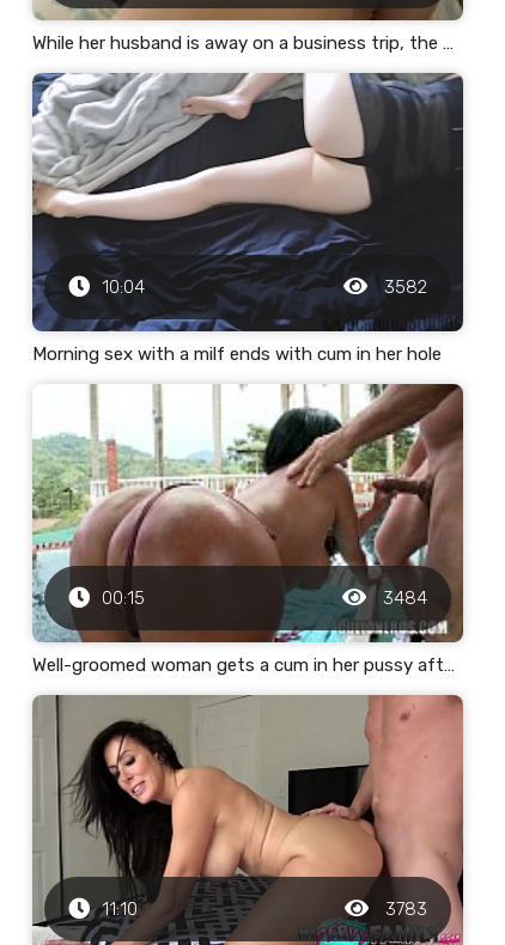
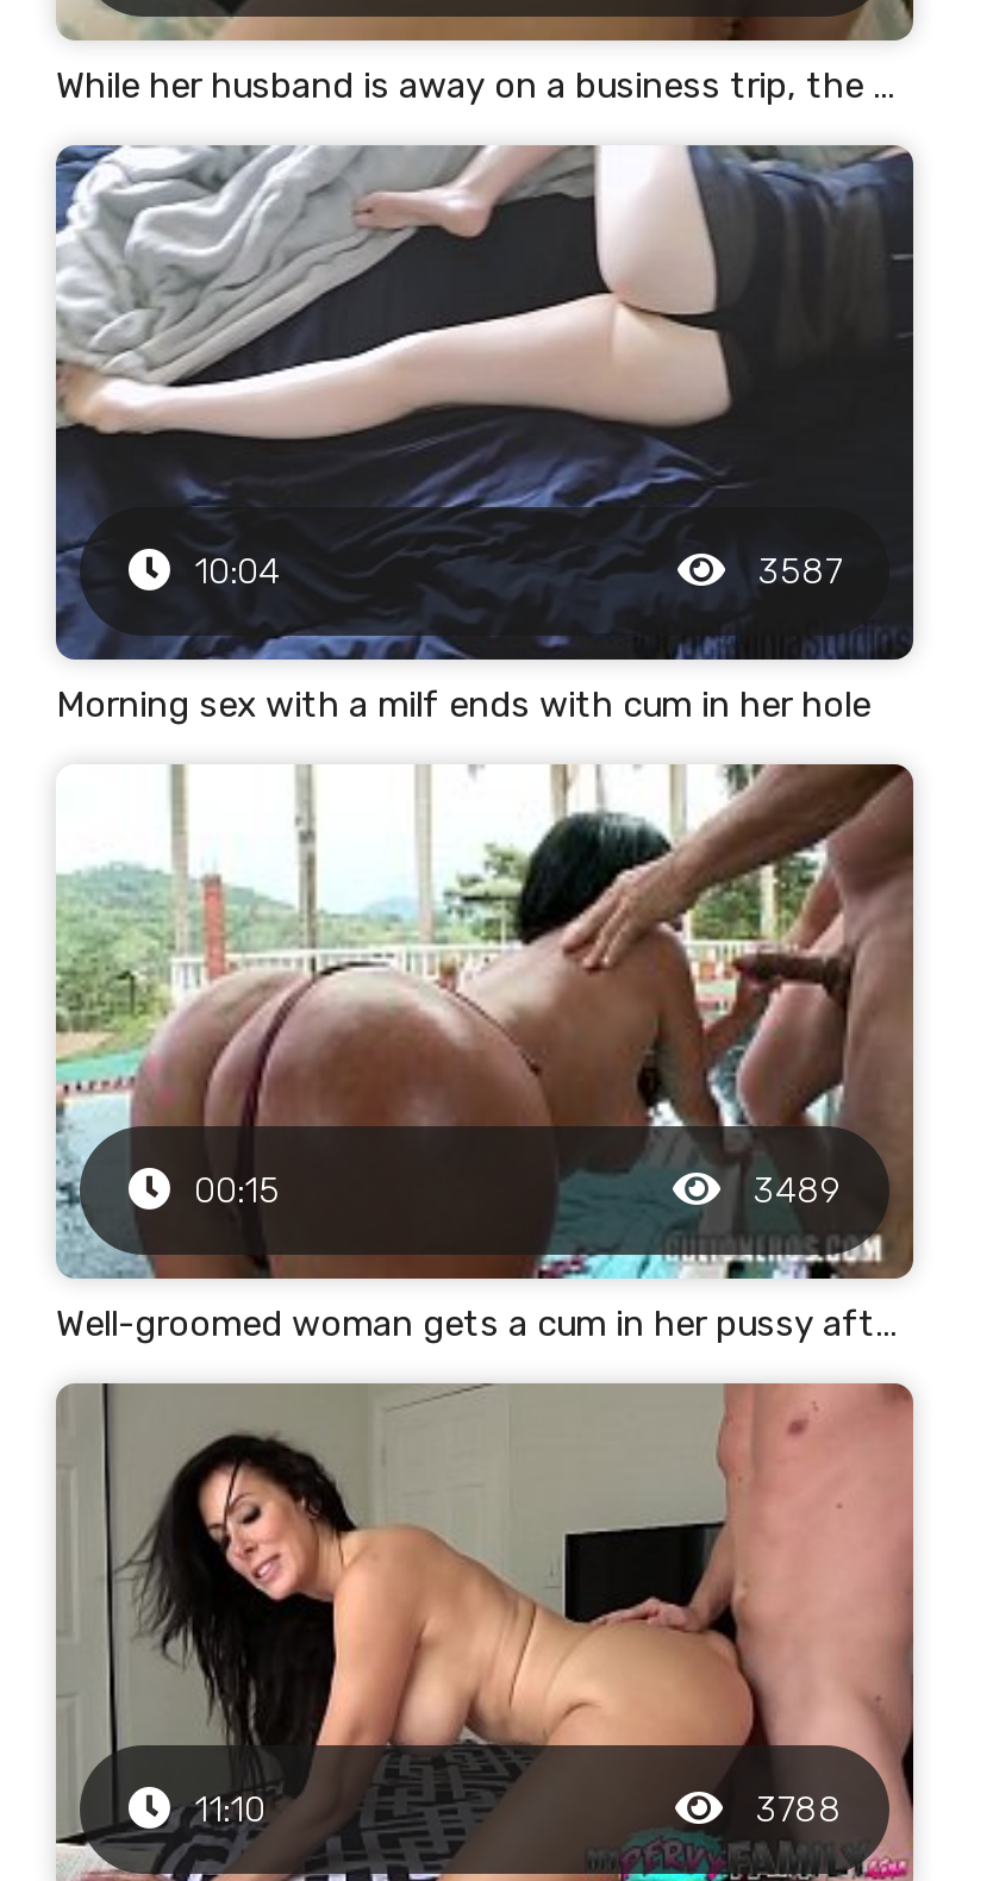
- 3582
+ 3587

- 3484
+ 3489

- 3783
+ 3788
